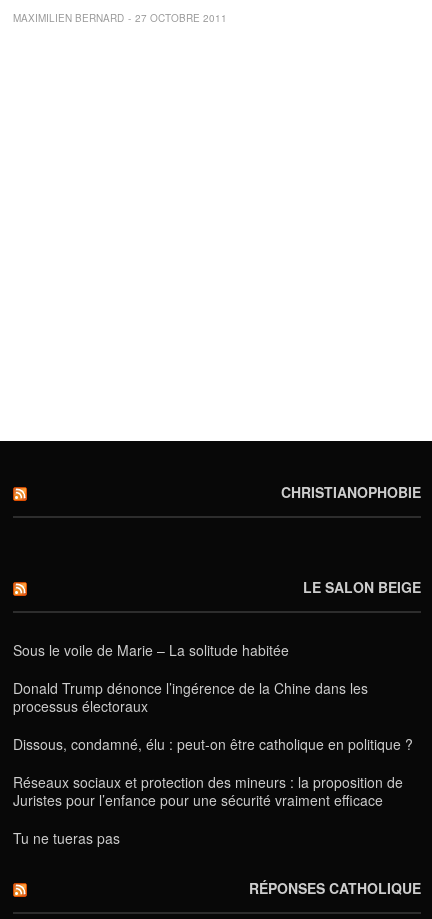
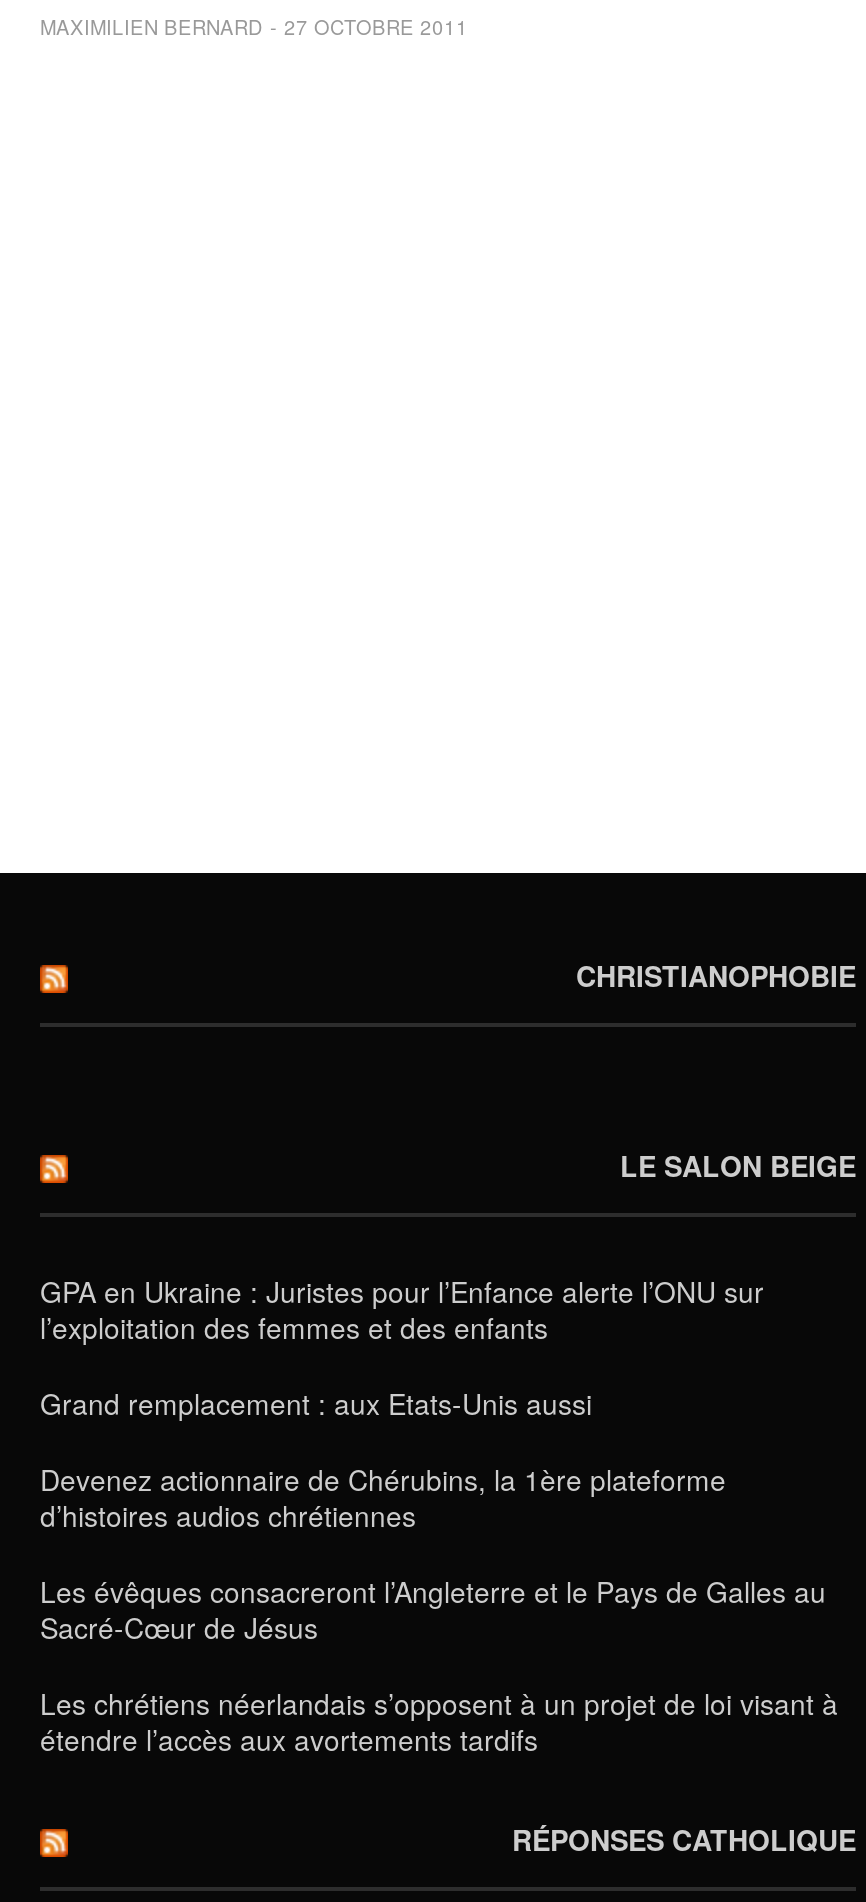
- Sous le voile de Marie – La solitude habitée
+ GPA en Ukraine : Juristes pour l’Enfance alerte l’ONU sur
+ l’exploitation des femmes et des enfants

- Donald Trump dénonce l’ingérence de la Chine dans les
- processus électoraux
+ Grand remplacement : aux Etats-Unis aussi

- Dissous, condamné, élu : peut-on être catholique en politique ?
+ Devenez actionnaire de Chérubins, la 1ère plateforme
+ d’histoires audios chrétiennes

- Réseaux sociaux et protection des mineurs : la proposition de
- Juristes pour l’enfance pour une sécurité vraiment efficace
+ Les évêques consacreront l’Angleterre et le Pays de Galles au
+ Sacré-Cœur de Jésus

- Tu ne tueras pas
+ Les chrétiens néerlandais s’opposent à un projet de loi visant à
+ étendre l’accès aux avortements tardifs
